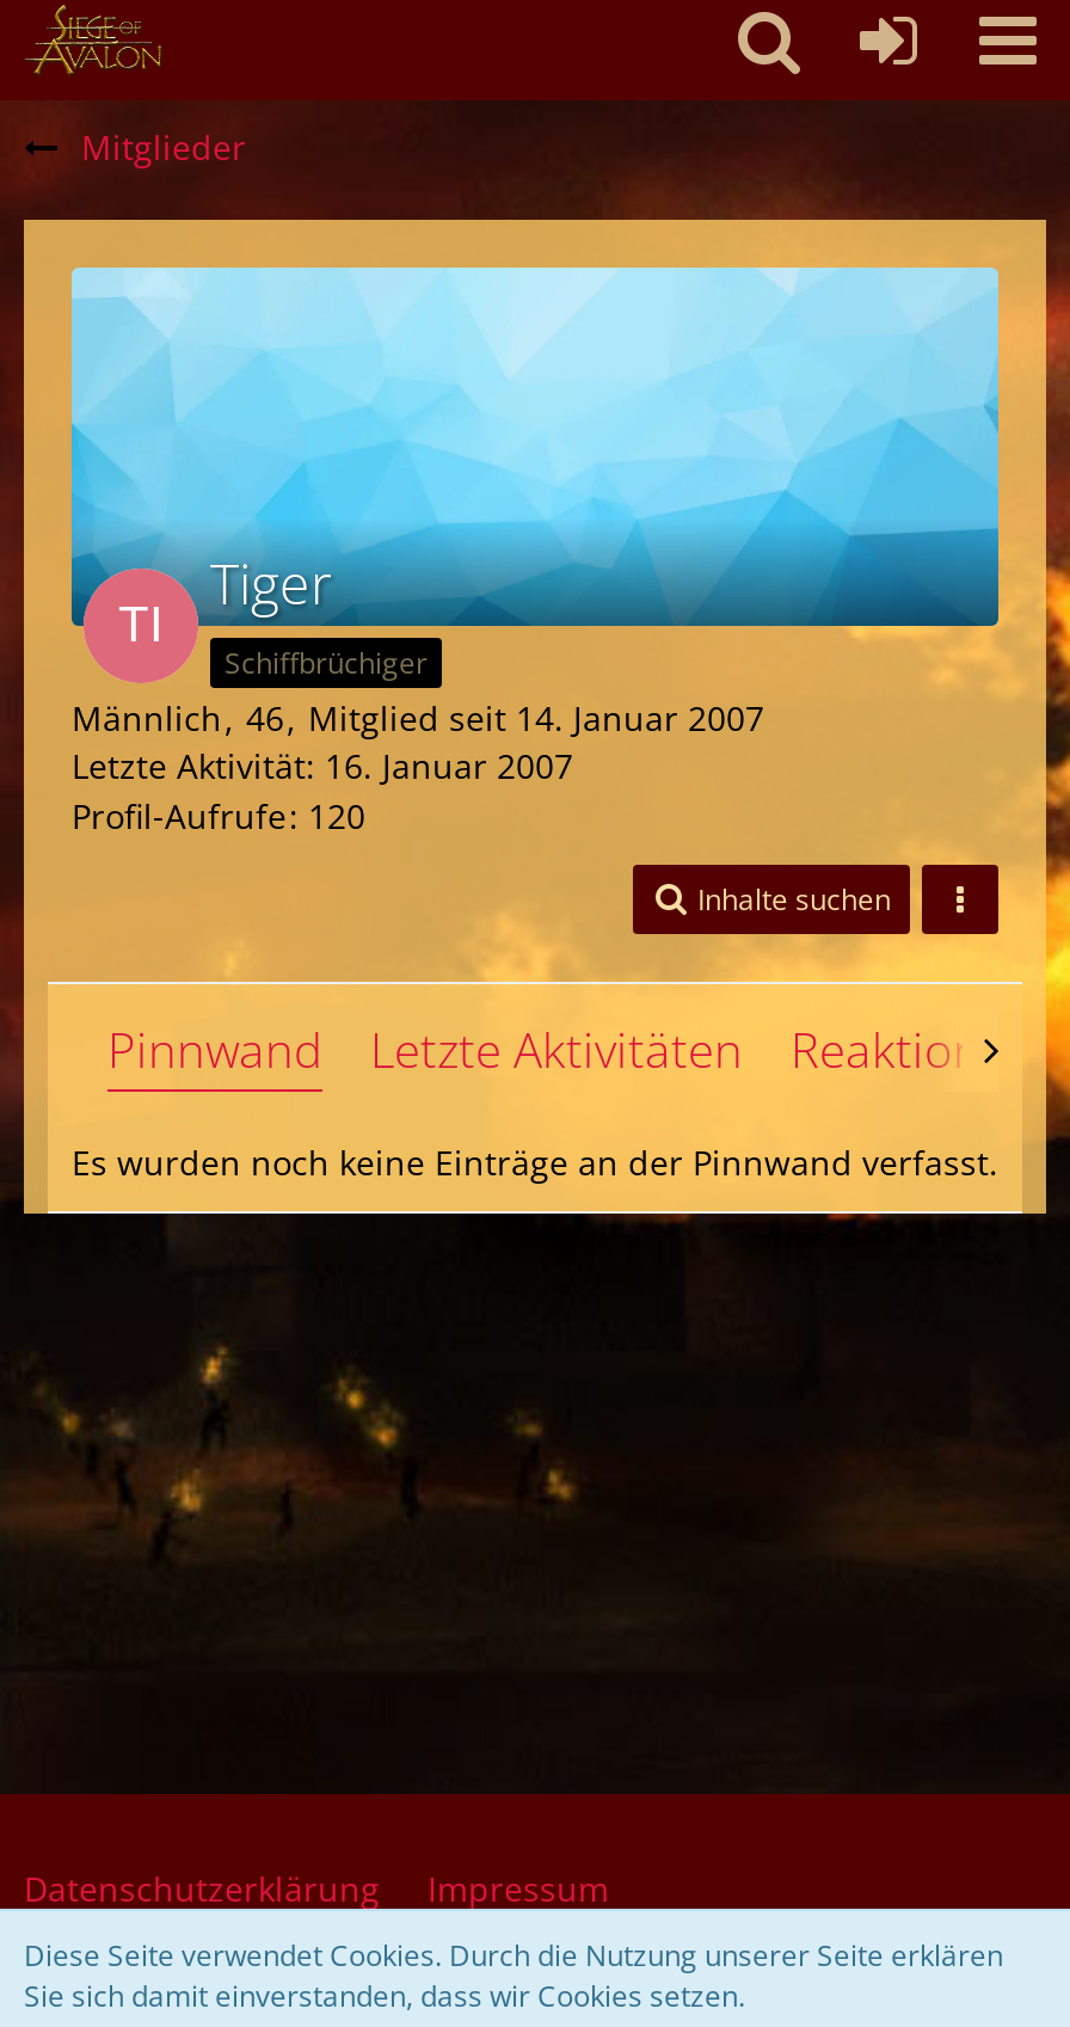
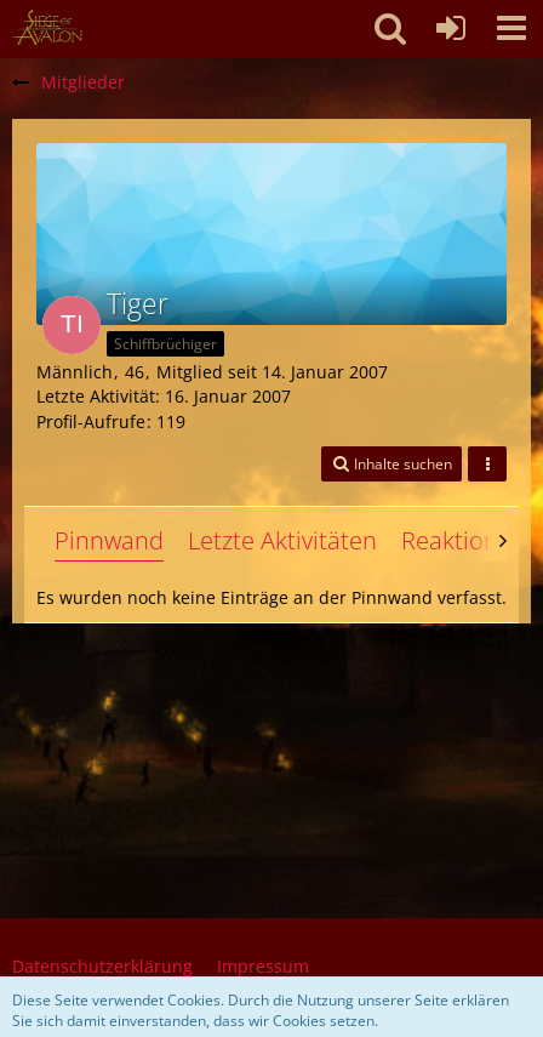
- Profil-Aufrufe 120
+ Profil-Aufrufe 119
